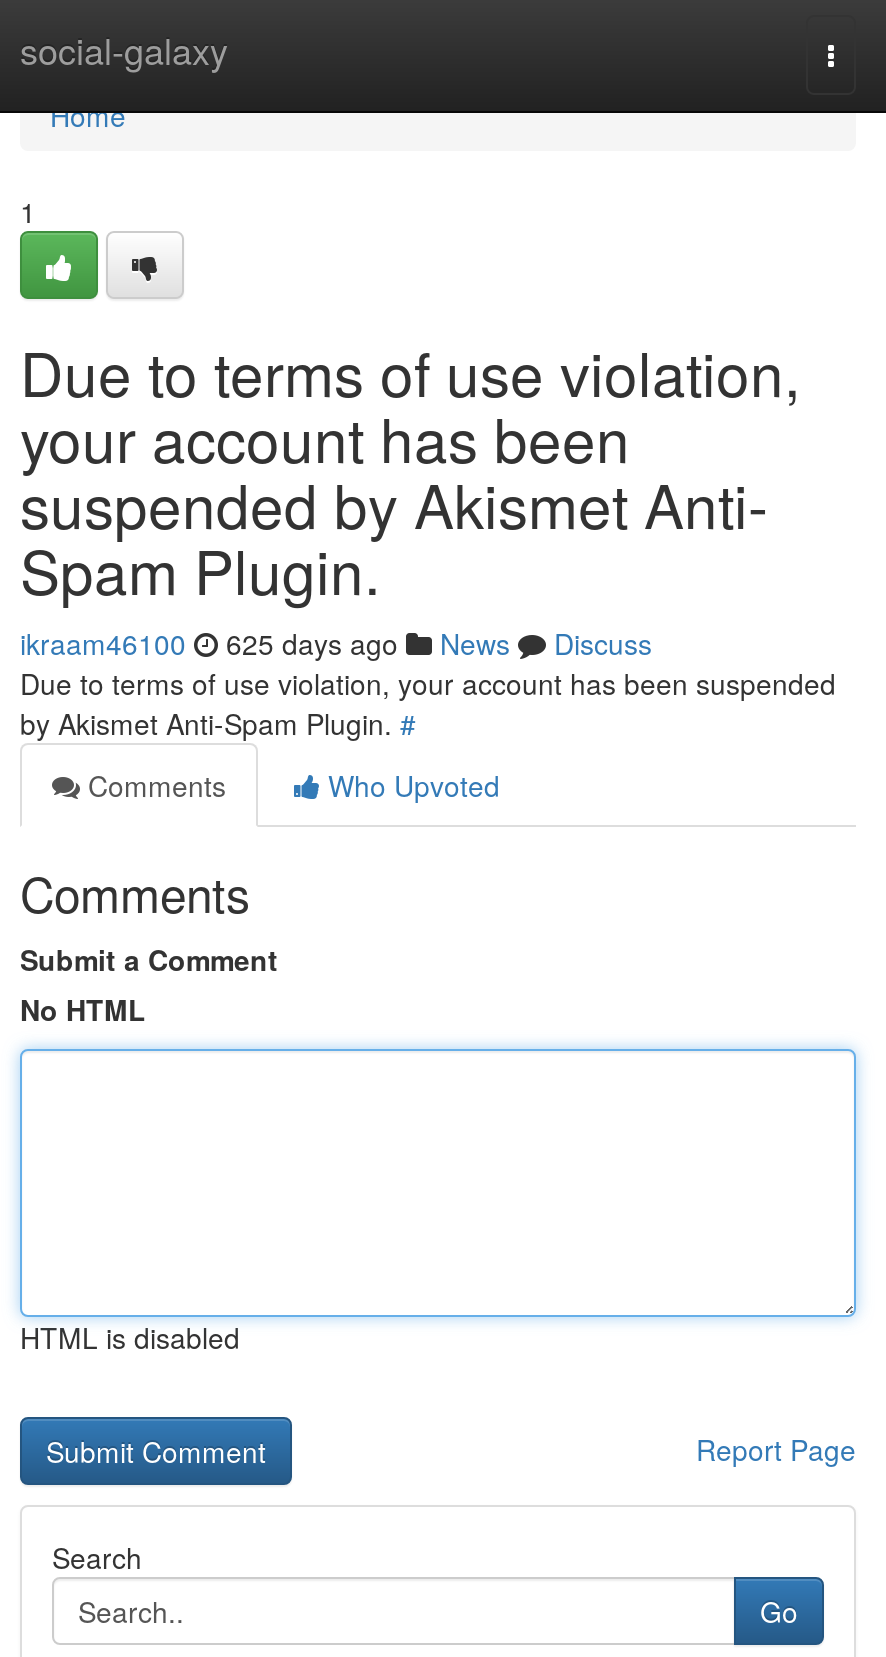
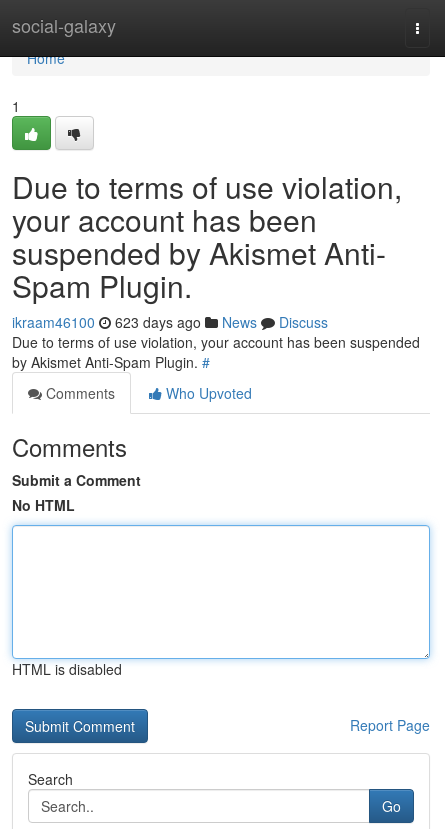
- ikraam46100 625 days ago News Discuss
+ ikraam46100 623 days ago News Discuss
